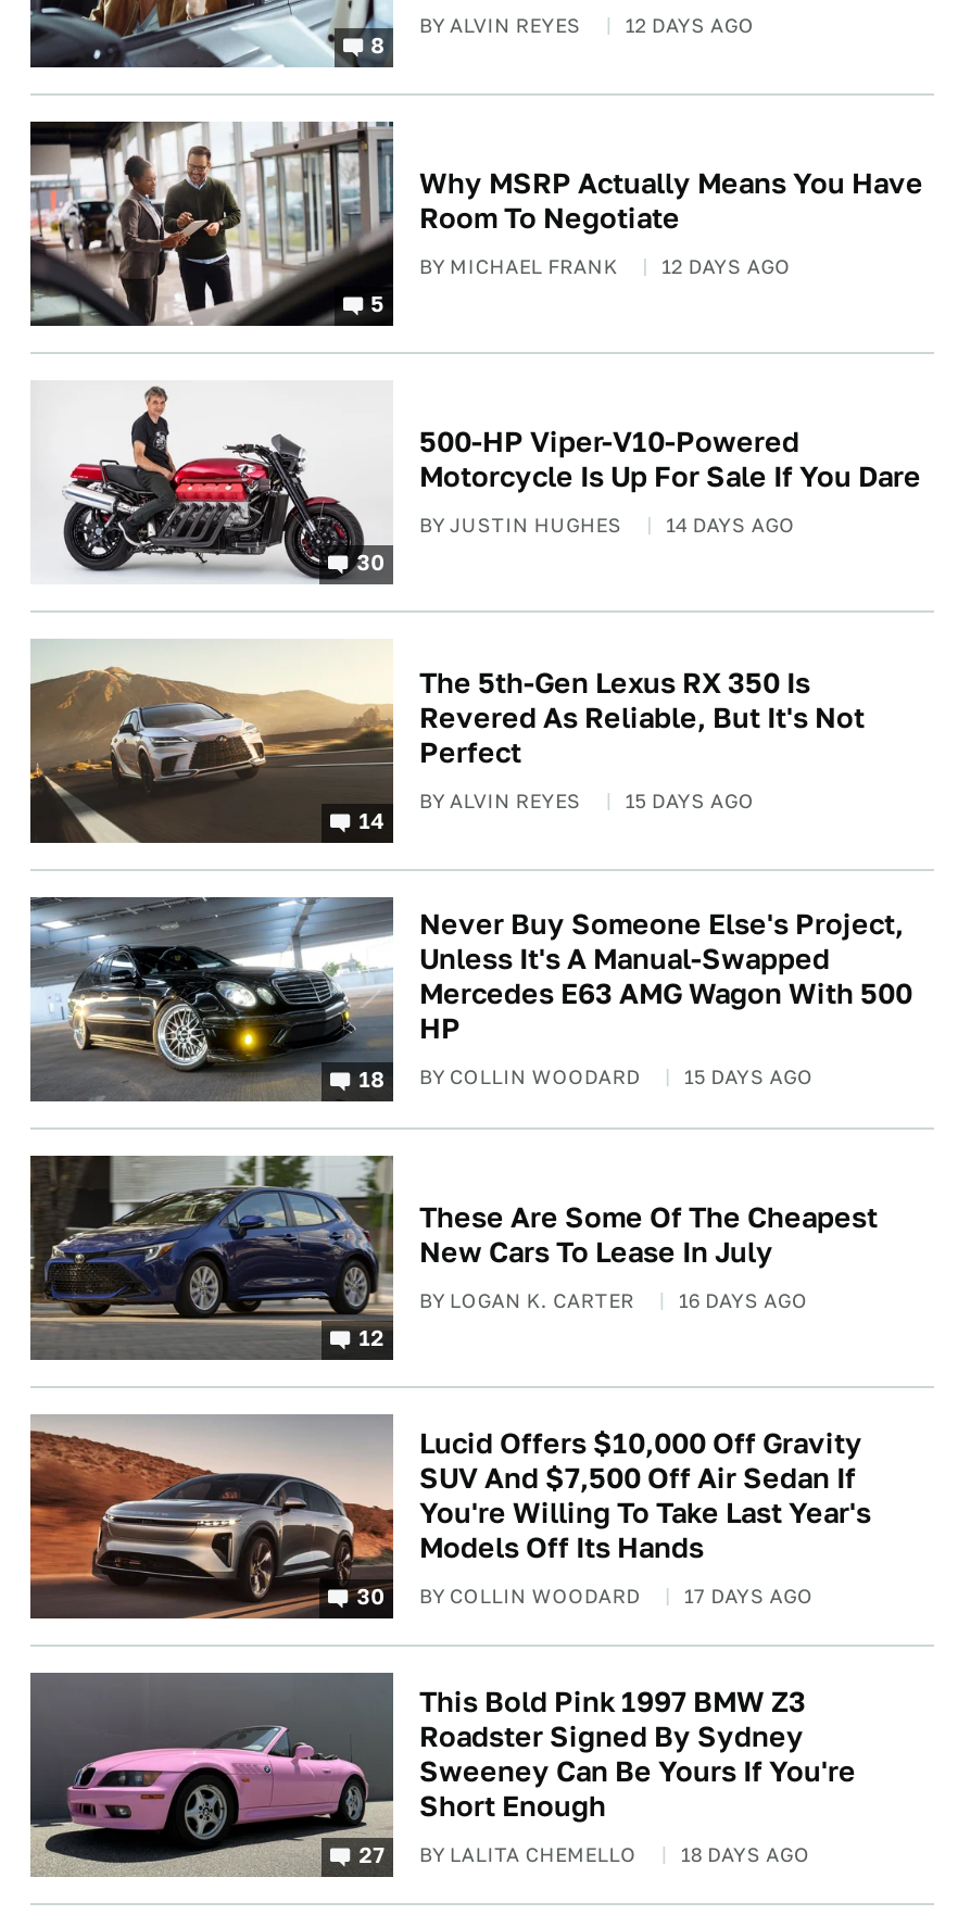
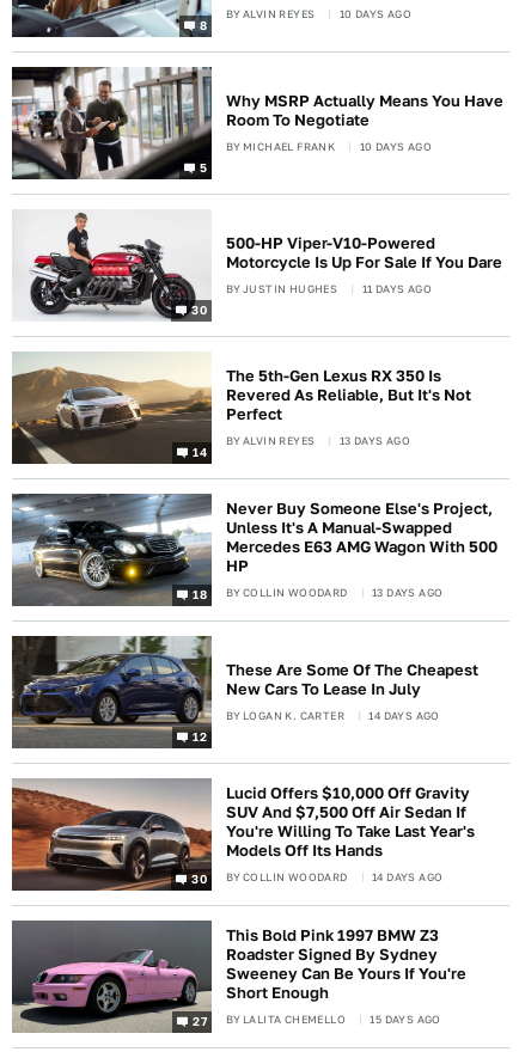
- BY ALVIN REYES 12 DAYS AGO
+ BY ALVIN REYES 10 DAYS AGO

- BY MICHAEL FRANK 12 DAYS AGO
+ BY MICHAEL FRANK 10 DAYS AGO

- BY JUSTIN HUGHES 14 DAYS AGO
+ BY JUSTIN HUGHES 11 DAYS AGO

- BY ALVIN REYES 15 DAYS AGO
+ BY ALVIN REYES 13 DAYS AGO

- 18 BY COLLIN WOODARD 15 DAYS AGO
+ 18 BY COLLIN WOODARD 13 DAYS AGO

- BY LOGAN K. CARTER 16 DAYS AGO
+ BY LOGAN K. CARTER 14 DAYS AGO

- 30 BY COLLIN WOODARD 17 DAYS AGO
+ 30 BY COLLIN WOODARD 14 DAYS AGO

- 27 BY LALITA CHEMELLO 18 DAYS AGO
+ 27 BY LALITA CHEMELLO 15 DAYS AGO
